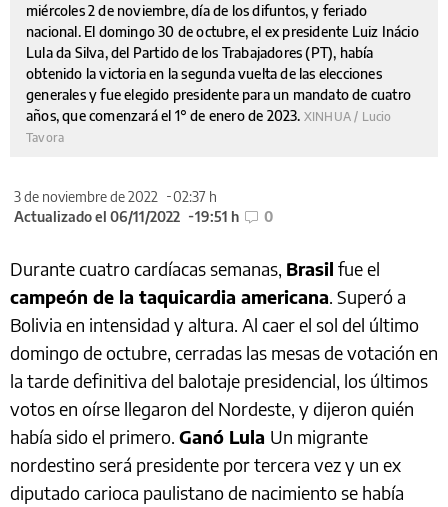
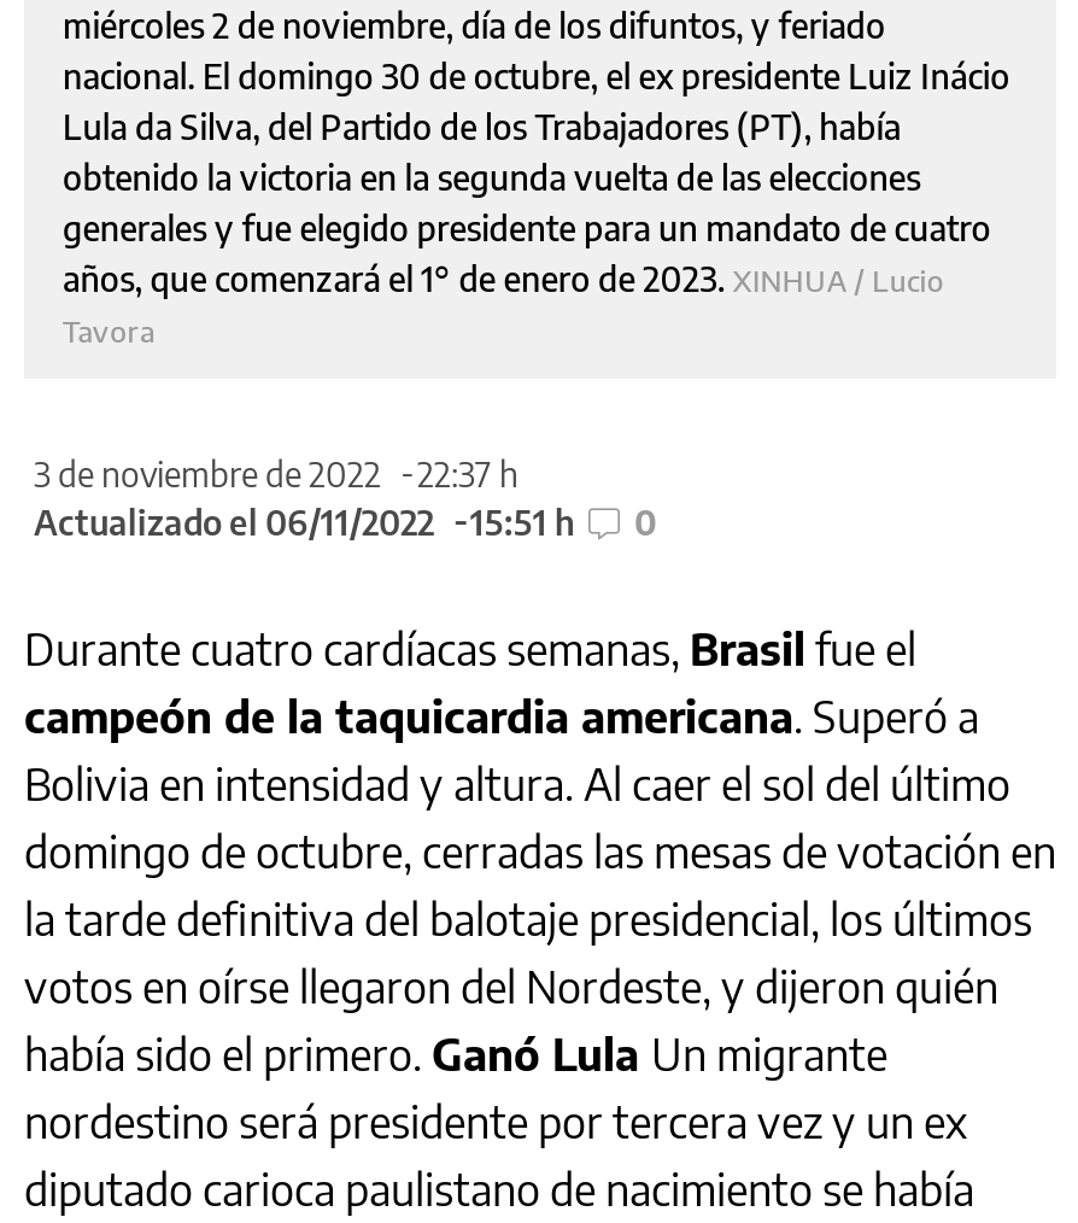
- 3 de noviembre de 2022 02:37 h
+ 3 de noviembre de 2022 22:37 h

- Actualizado el 06/11/2022 19:51 h 0
+ Actualizado el 06/11/2022 15:51 h 0
